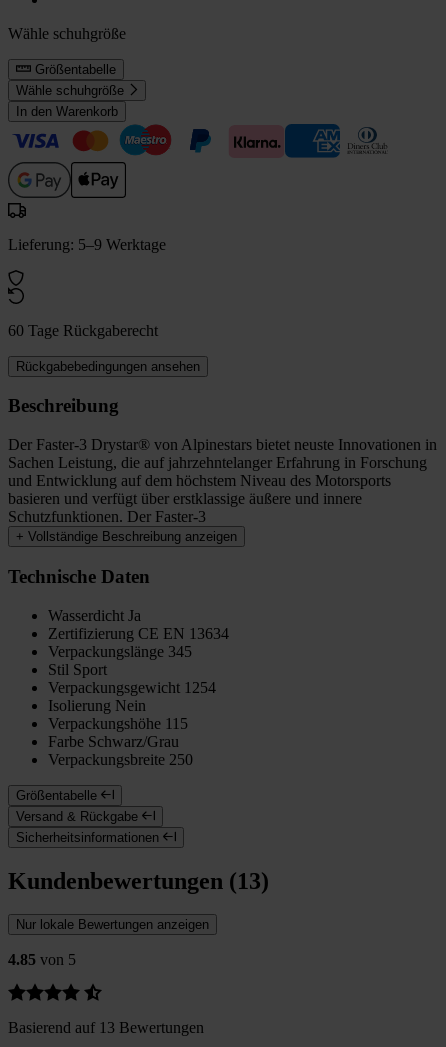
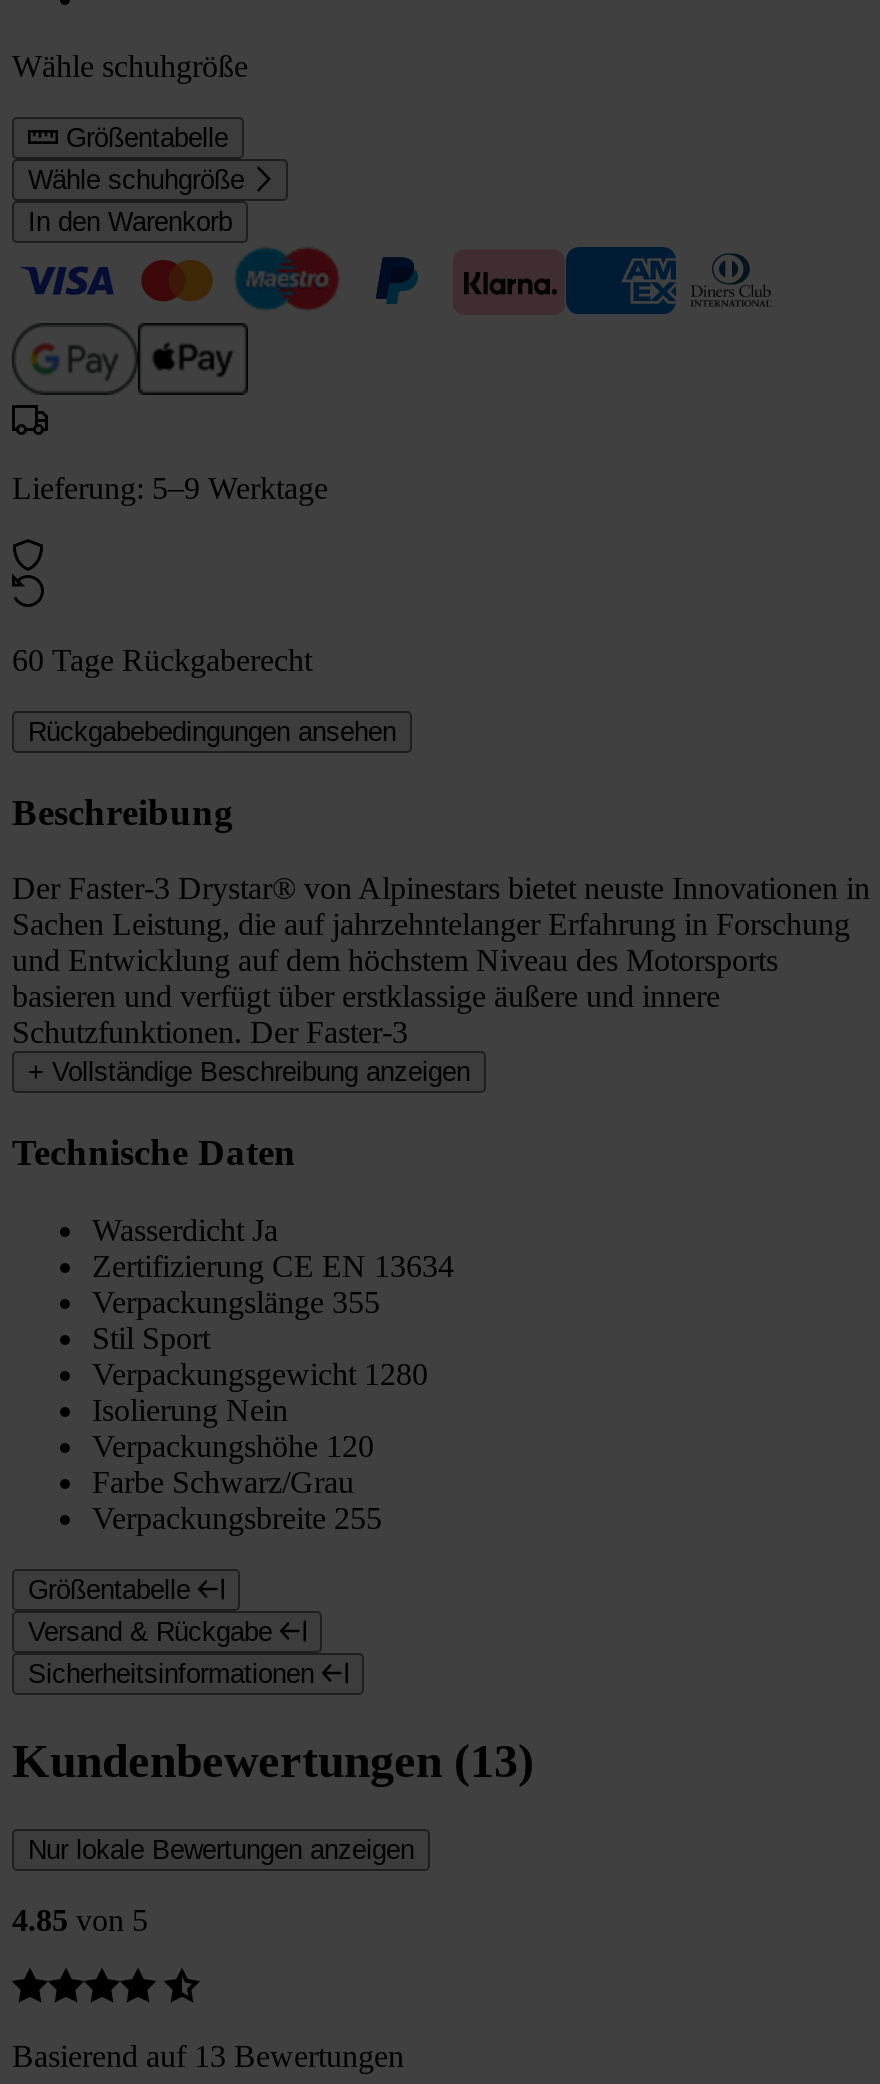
- Verpackungslänge 345
+ Verpackungslänge 355

- Verpackungsgewicht 1254
+ Verpackungsgewicht 1280

- Verpackungshöhe 115
+ Verpackungshöhe 120

- Verpackungsbreite 250
+ Verpackungsbreite 255
